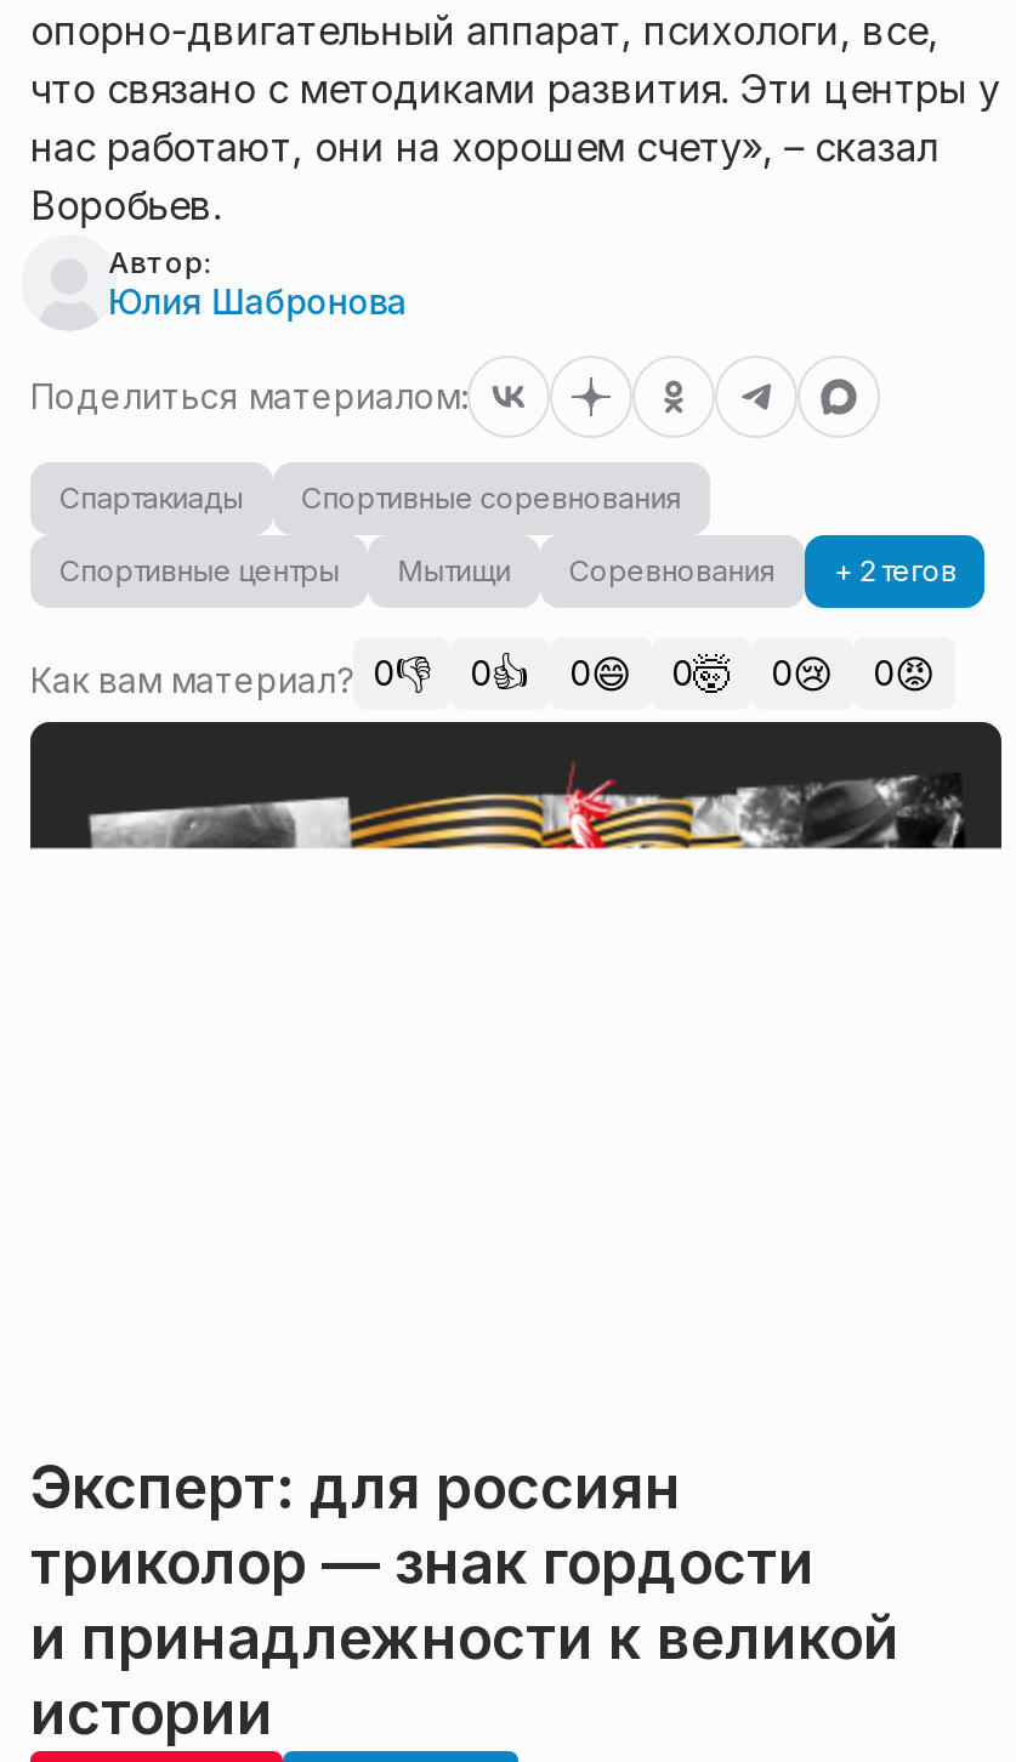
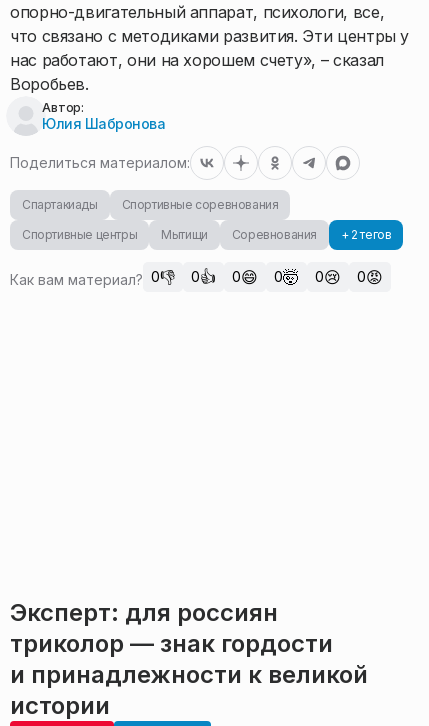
- [image]
